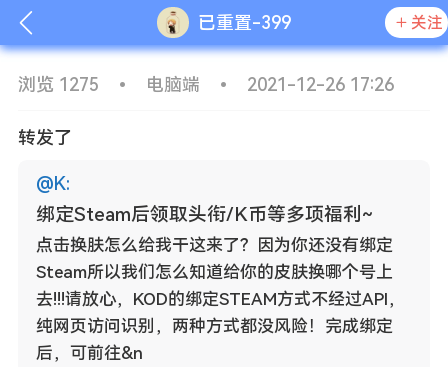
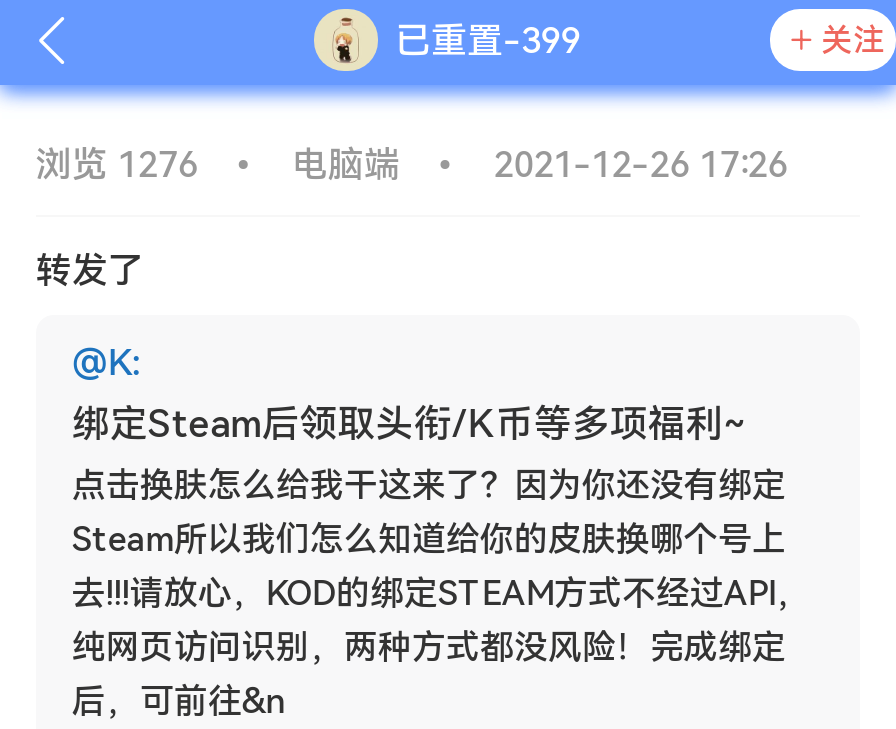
- 浏览 1275
+ 浏览 1276
